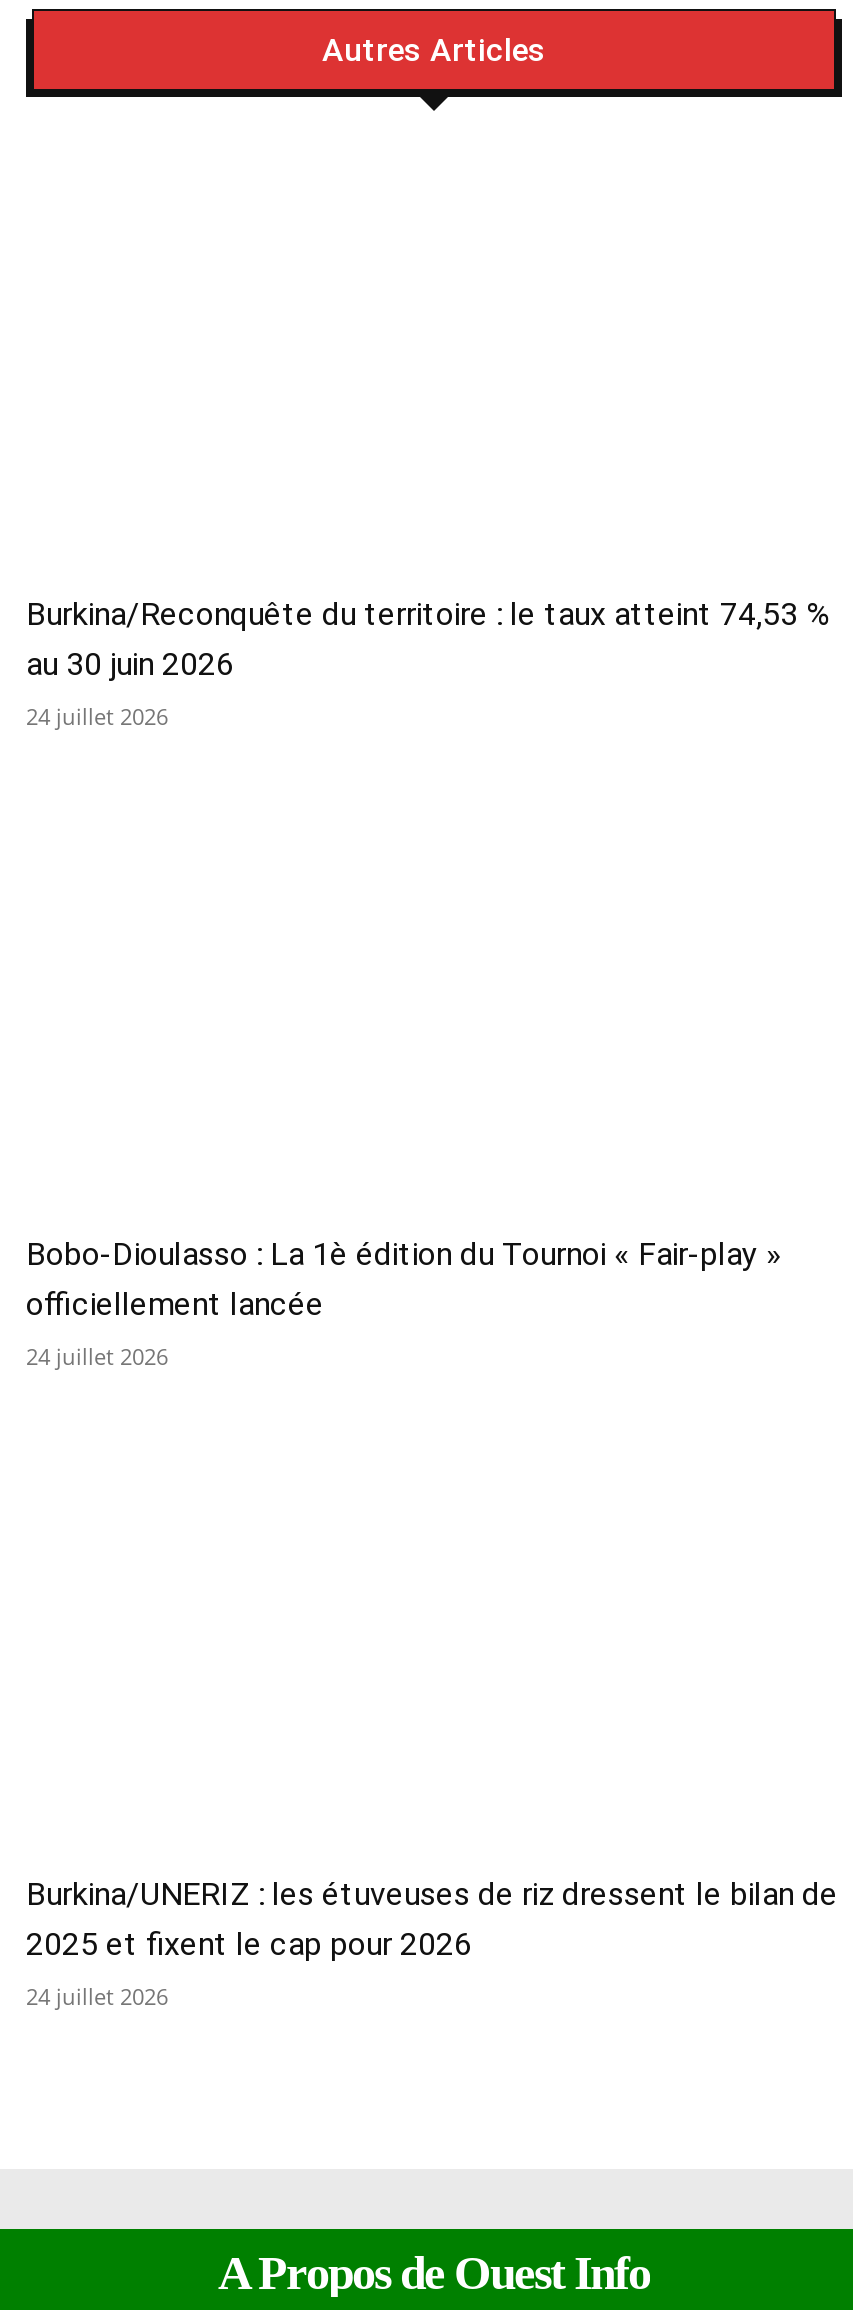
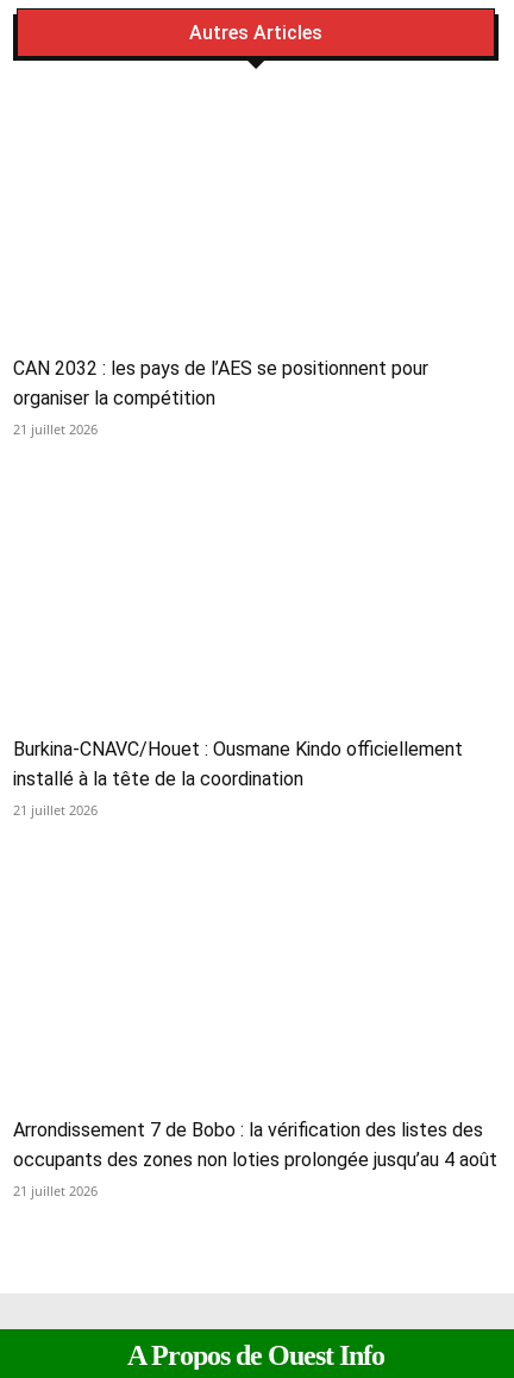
- Burkina/Reconquête du territoire : le taux atteint 74,53 %
- au 30 juin 2026
+ CAN 2032 : les pays de l’AES se positionnent pour
+ organiser la compétition

- 24 juillet 2026
+ 21 juillet 2026

- Bobo-Dioulasso : La 1è édition du Tournoi « Fair-play »
- officiellement lancée
+ Burkina-CNAVC/Houet : Ousmane Kindo officiellement
+ installé à la tête de la coordination

- 24 juillet 2026
+ 21 juillet 2026

- Burkina/UNERIZ : les étuveuses de riz dressent le bilan de
- 2025 et fixent le cap pour 2026
+ Arrondissement 7 de Bobo : la vérification des listes des
+ occupants des zones non loties prolongée jusqu’au 4 août

- 24 juillet 2026
+ 21 juillet 2026
